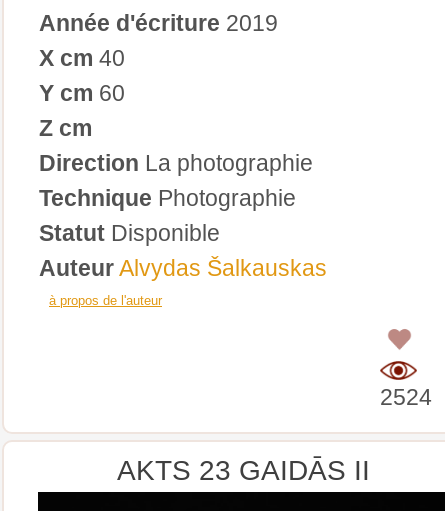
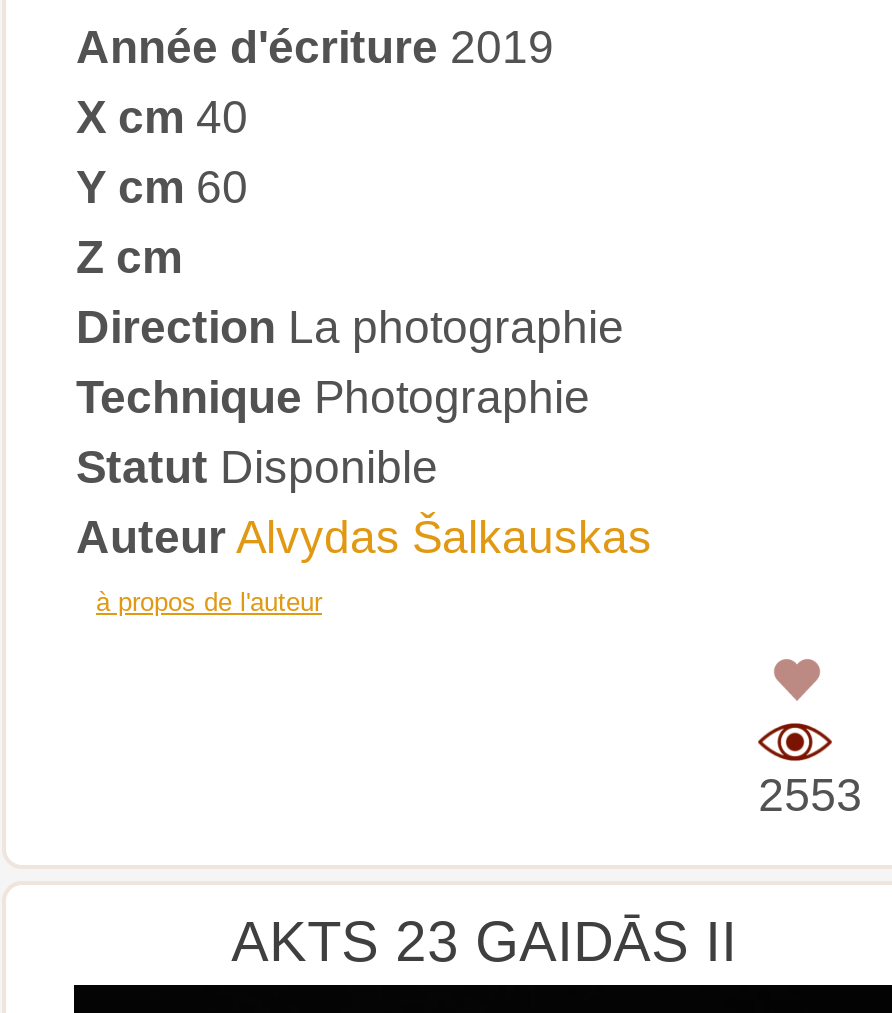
- 2524
+ 2553
